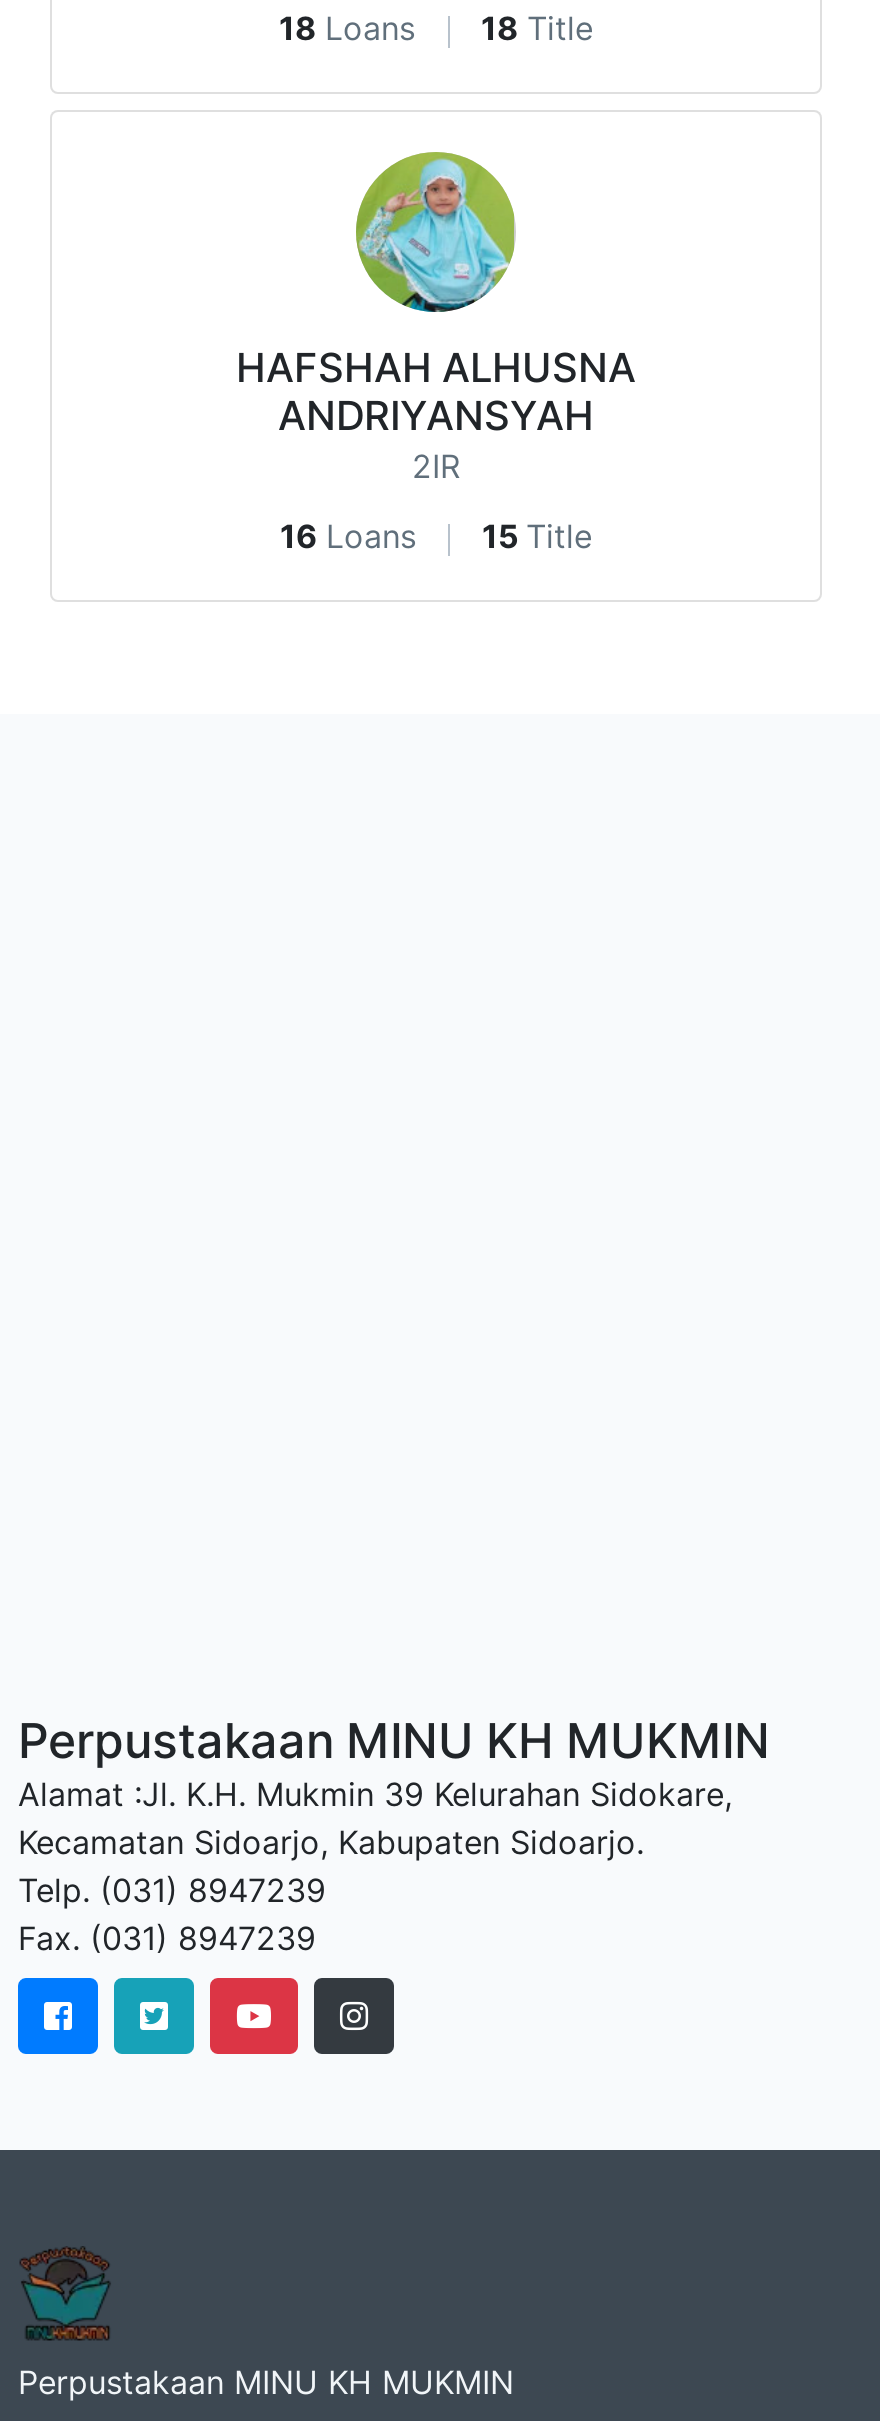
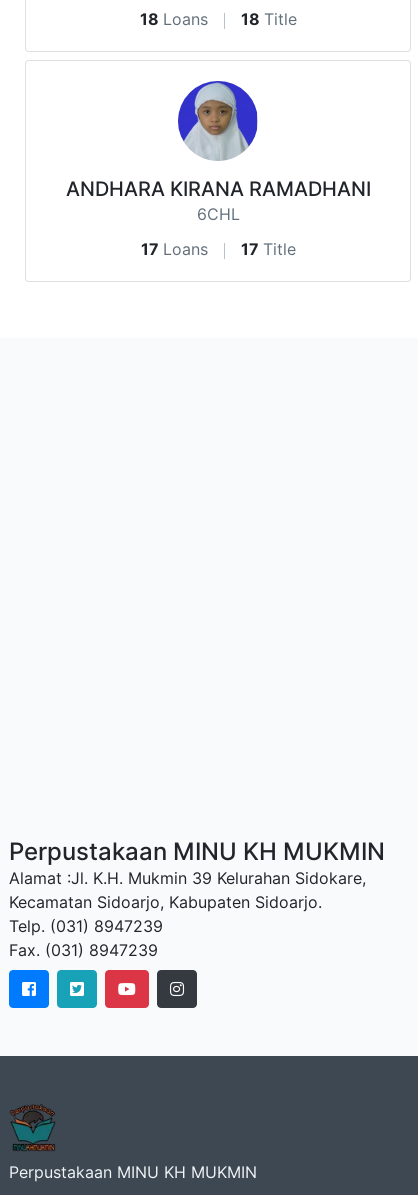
- [image]
- HAFSHAH ALHUSNA
- ANDRIYANSYAH
- 2IR
+ [image]
+ ANDHARA KIRANA RAMADHANI
+ 6CHL

- 16 Loans
- 15 Title
+ 17 Loans
+ 17 Title
